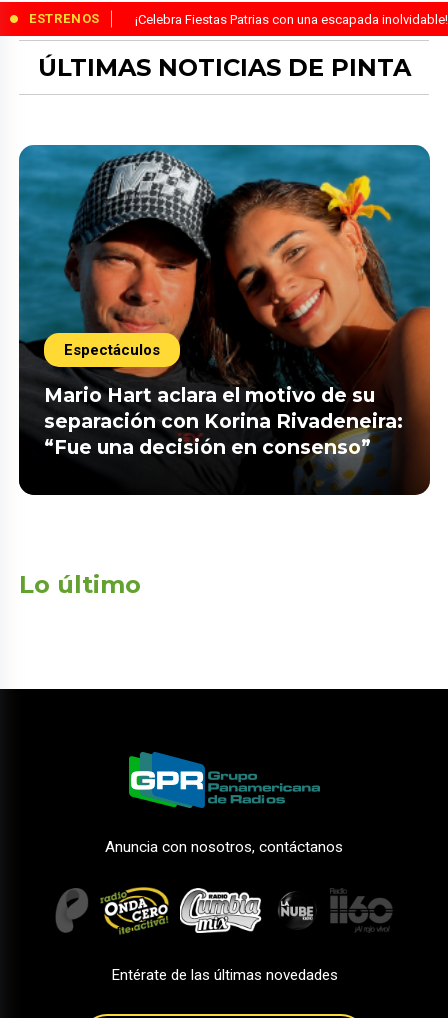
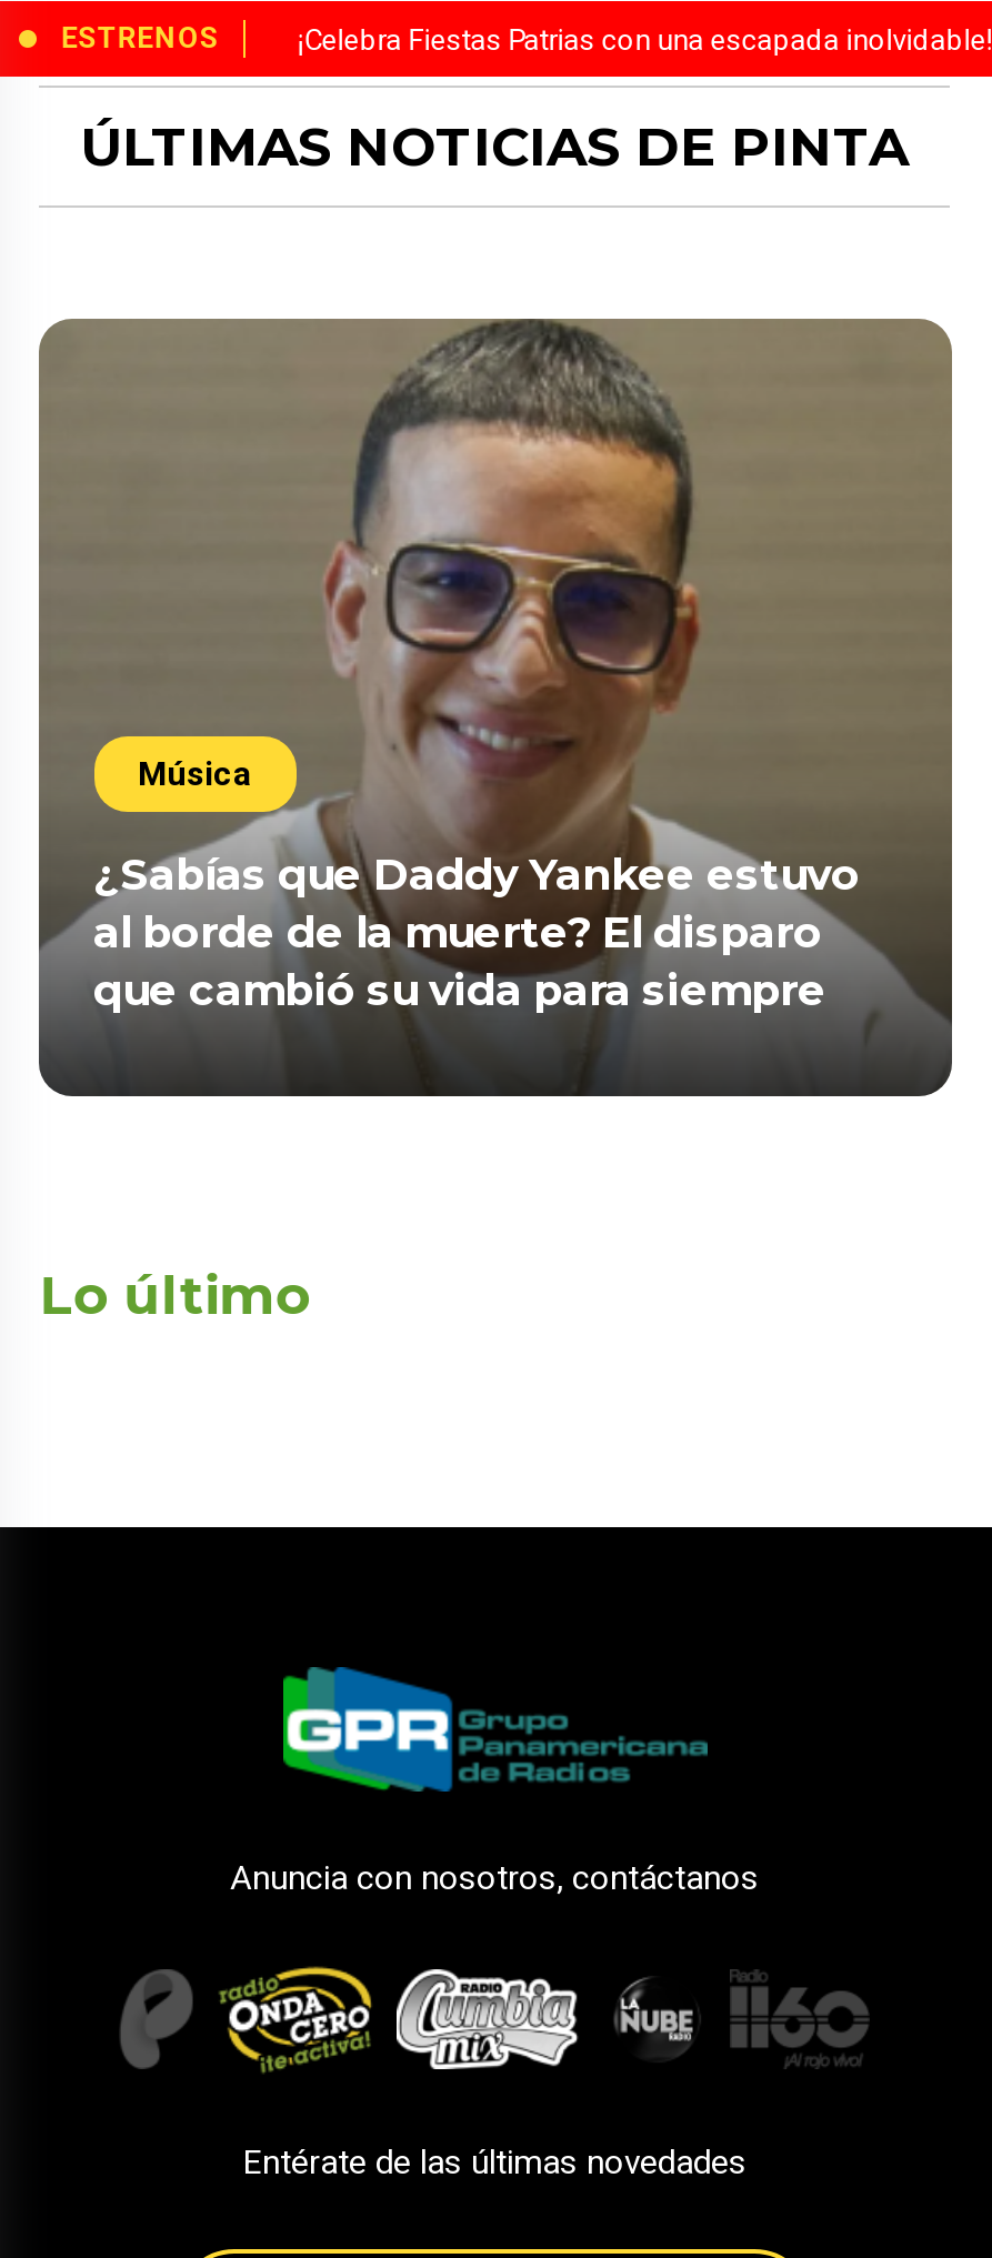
- [image]
- Espectáculos
+ [image]
+ Música

- Mario Hart aclara el motivo de su
- separación con Korina Rivadeneira:
- “Fue una decisión en consenso”
+ ¿Sabías que Daddy Yankee estuvo
+ al borde de la muerte? El disparo
+ que cambió su vida para siempre
